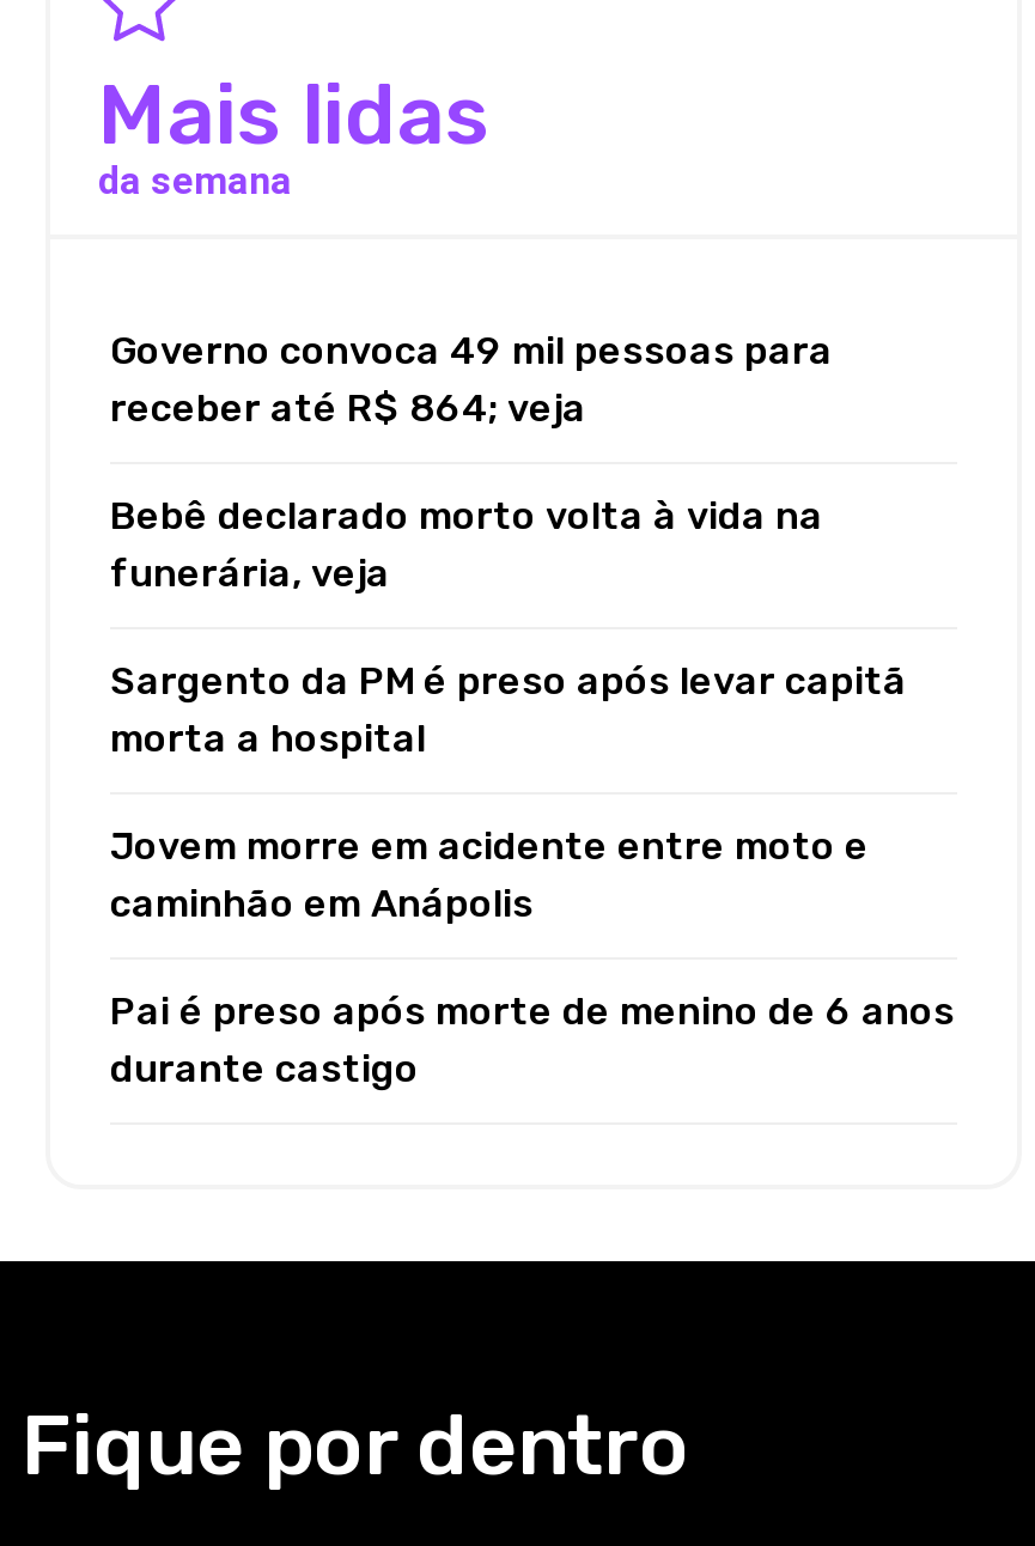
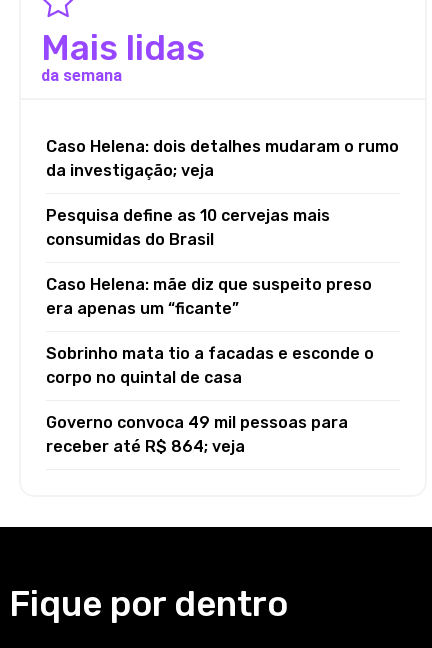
+ Caso Helena: dois detalhes mudaram o rumo
+ da investigação; veja
+ Pesquisa define as 10 cervejas mais
+ consumidas do Brasil
+ Caso Helena: mãe diz que suspeito preso
+ era apenas um “ficante”
+ Sobrinho mata tio a facadas e esconde o
+ corpo no quintal de casa

moved down: Governo convoca 49 mil pessoas para | receber até R$ 864; veja

- Bebê declarado morto volta à vida na
- funerária, veja
- Sargento da PM é preso após levar capitã
- morta a hospital
- Jovem morre em acidente entre moto e
- caminhão em Anápolis
- Pai é preso após morte de menino de 6 anos
- durante castigo
